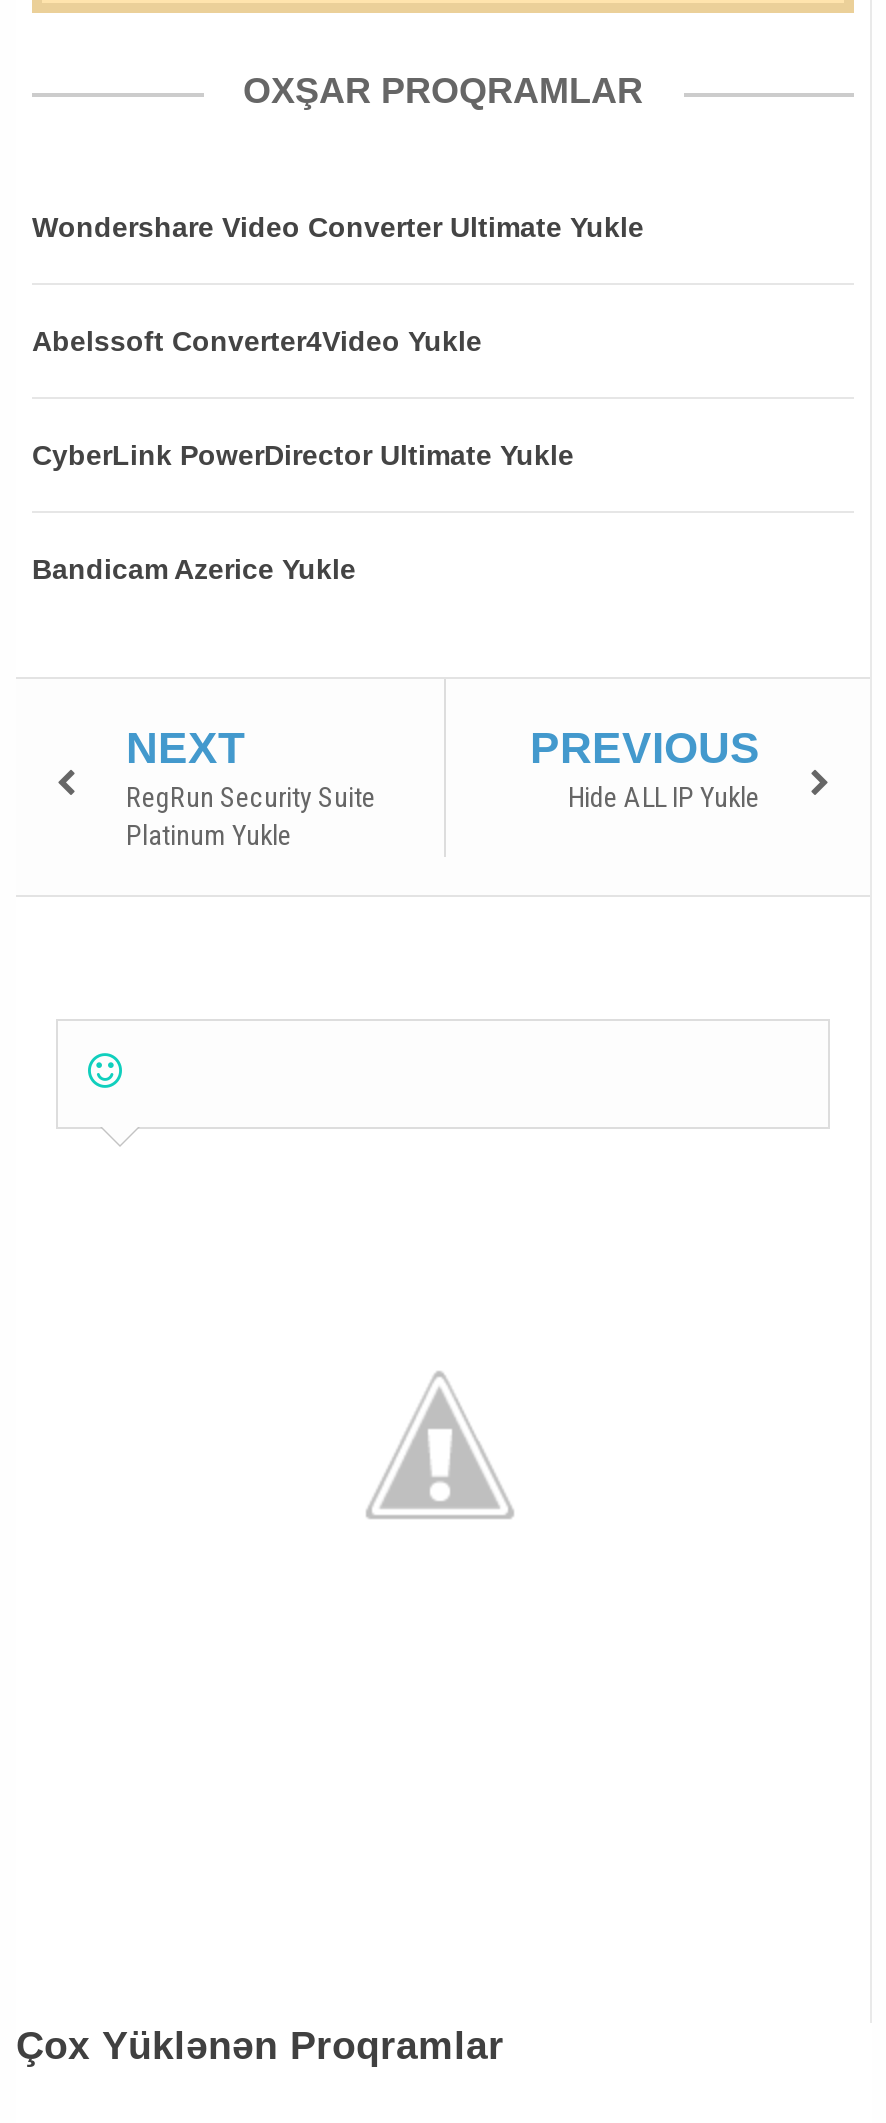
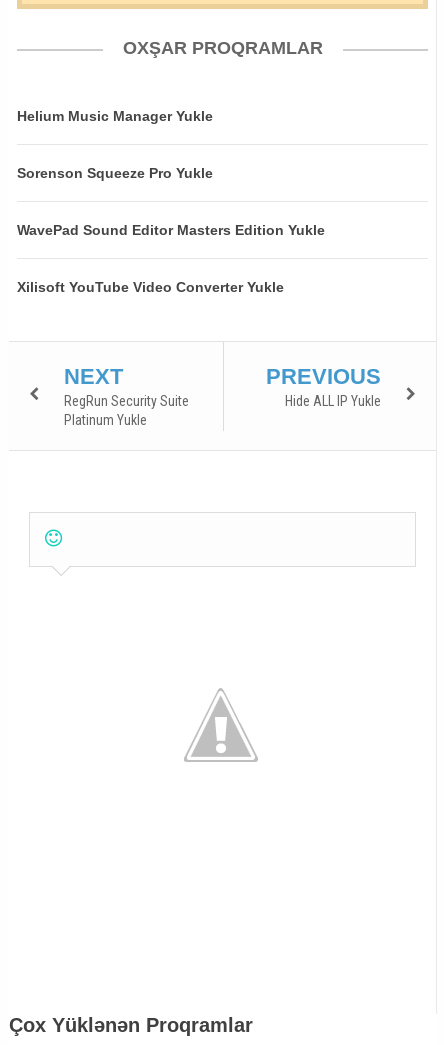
- Wondershare Video Converter Ultimate Yukle
+ Helium Music Manager Yukle

- Abelssoft Converter4Video Yukle
+ Sorenson Squeeze Pro Yukle

- CyberLink PowerDirector Ultimate Yukle
+ WavePad Sound Editor Masters Edition Yukle

- Bandicam Azerice Yukle
+ Xilisoft YouTube Video Converter Yukle
